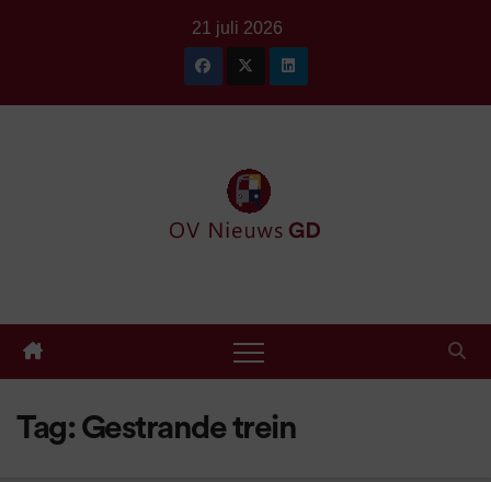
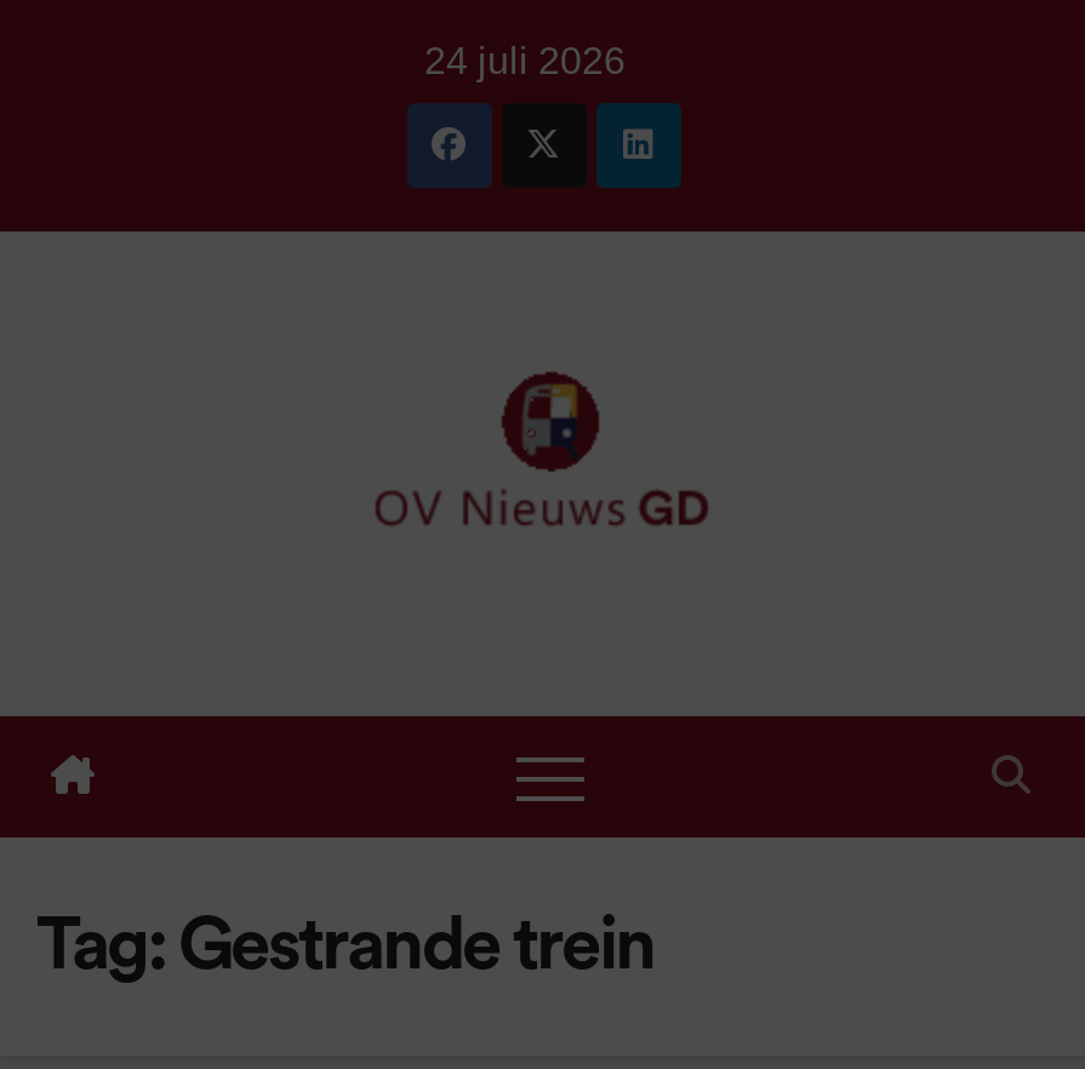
- 21 juli 2026
+ 24 juli 2026
